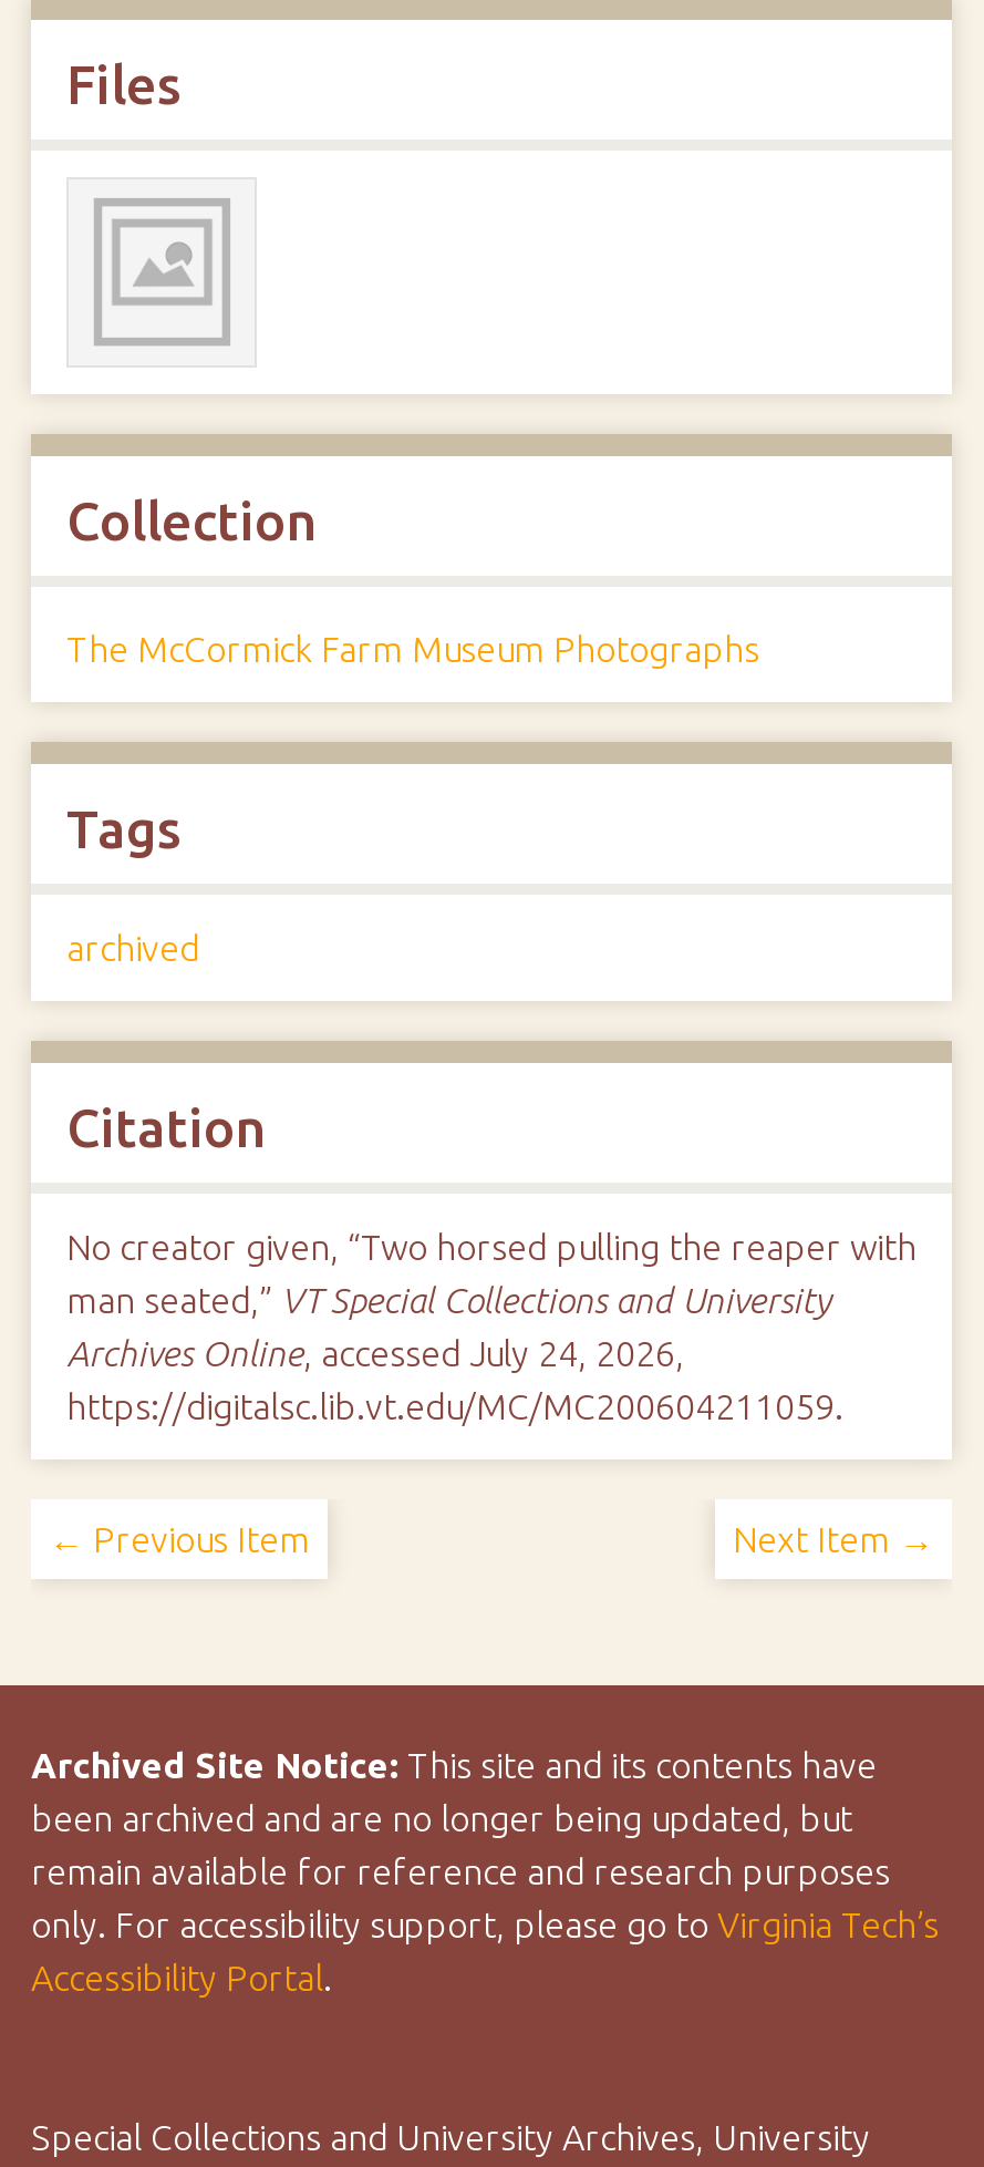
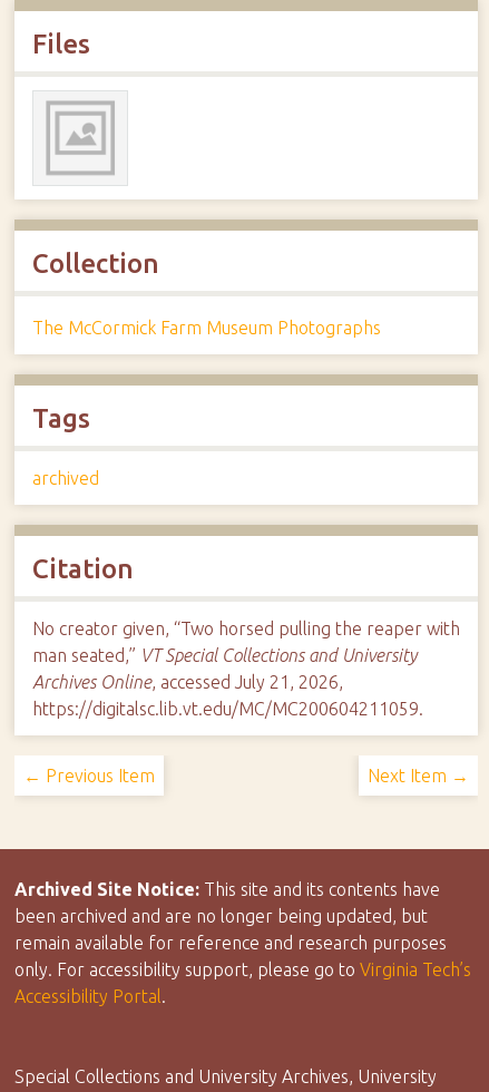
- Archives Online, accessed July 24, 2026,
+ Archives Online, accessed July 21, 2026,
